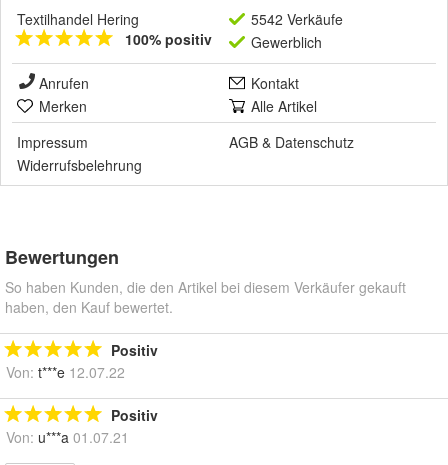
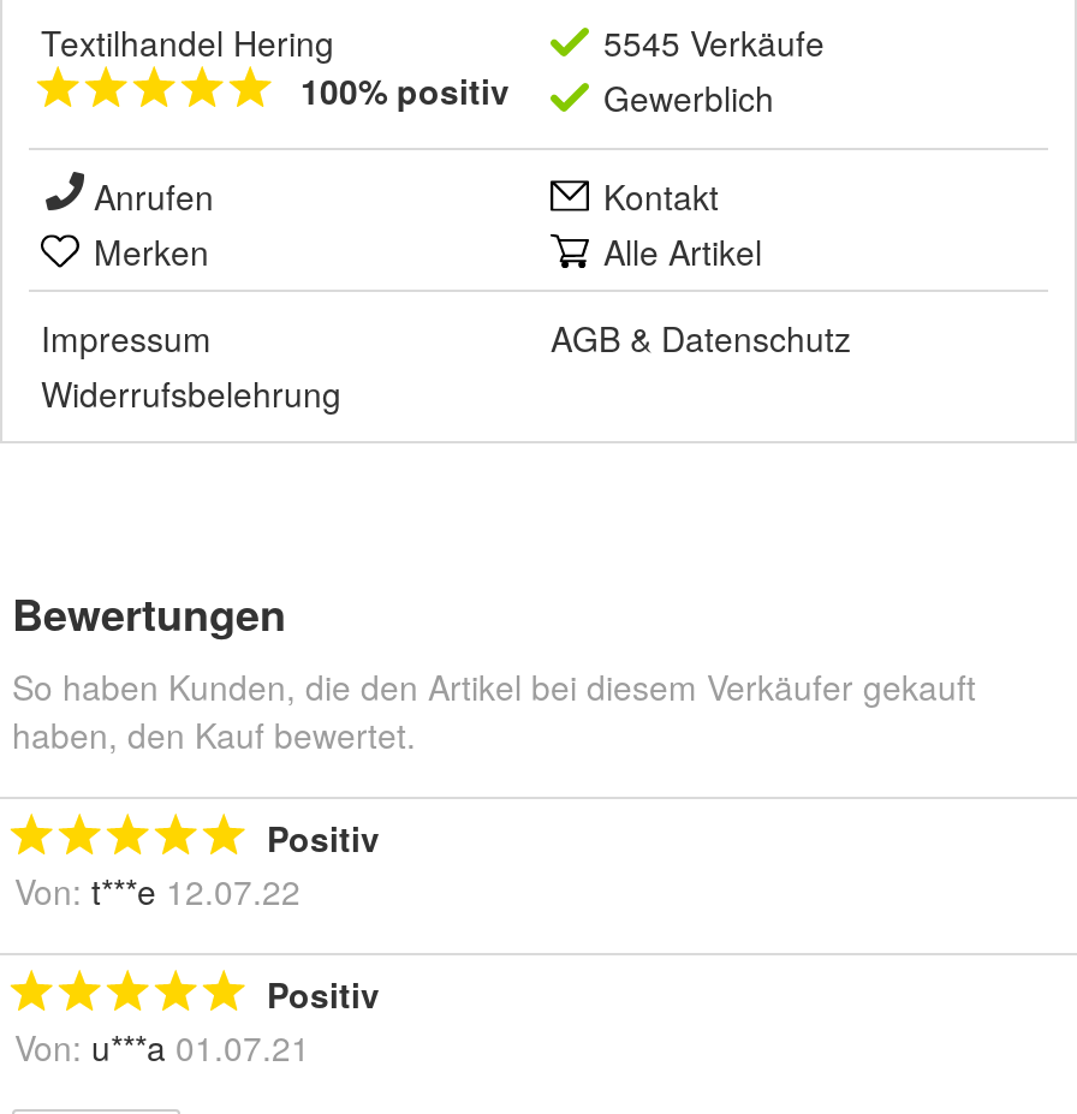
- 5542 Verkäufe
+ 5545 Verkäufe
